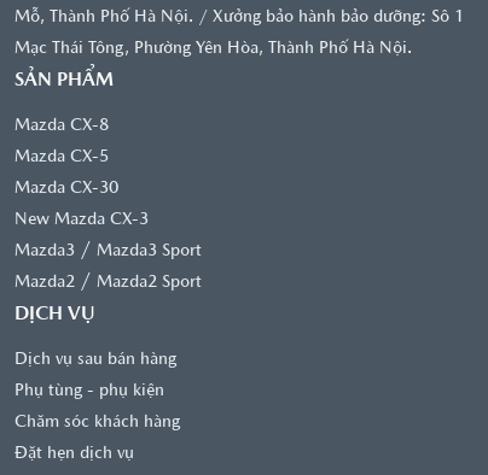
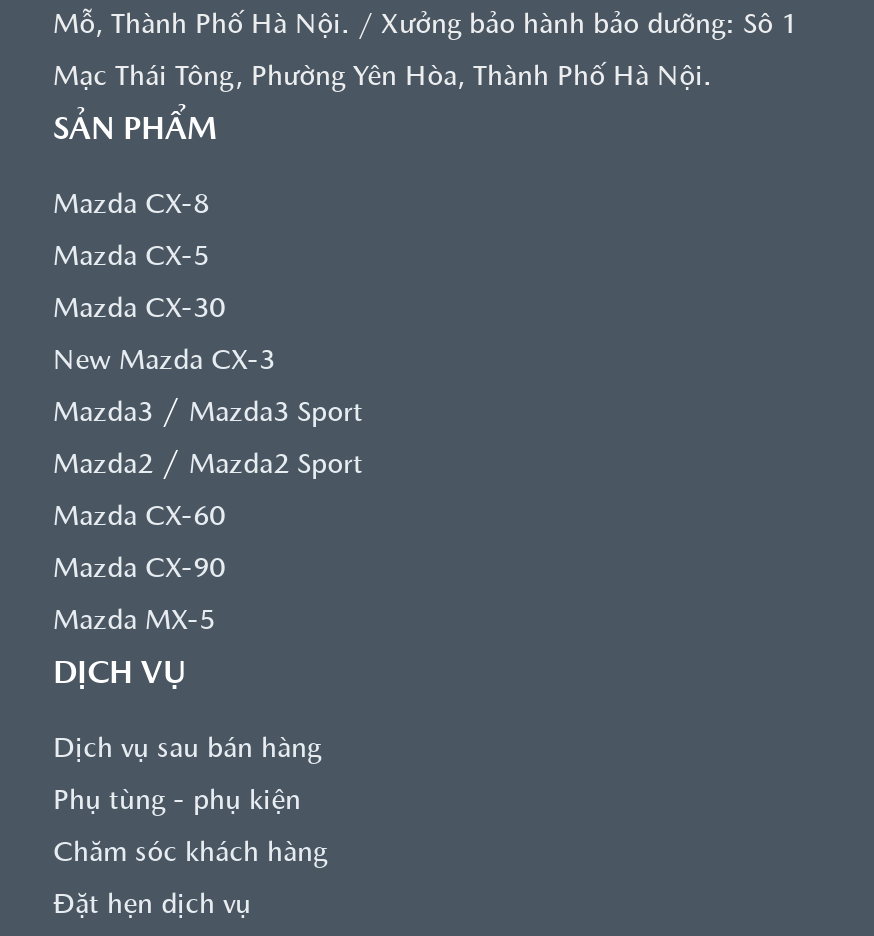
+ Mazda CX-60
+ Mazda CX-90
+ Mazda MX-5
